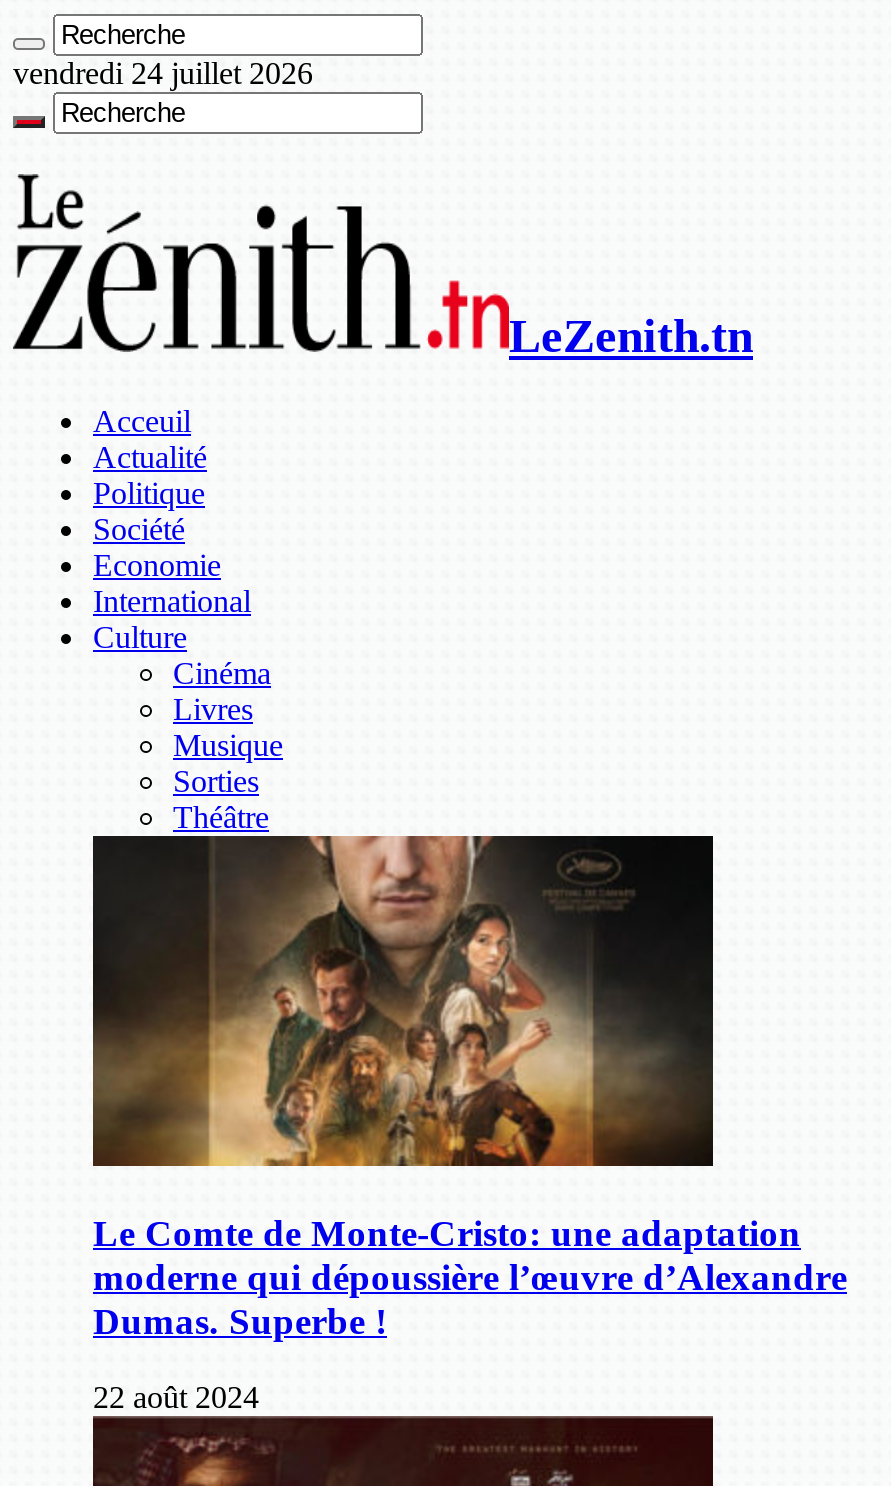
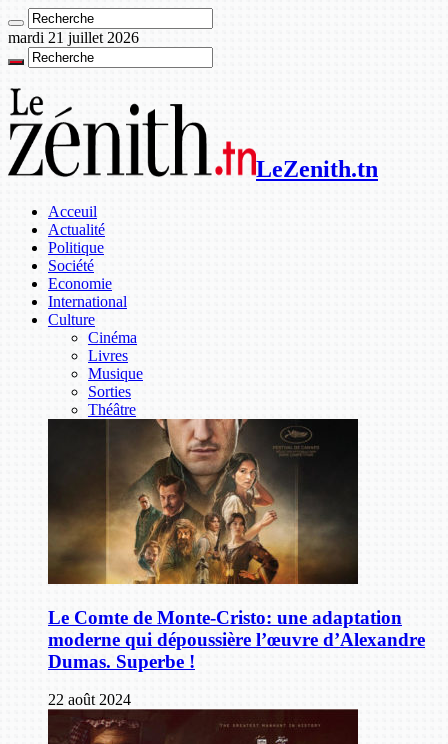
- vendredi 24 juillet 2026
+ mardi 21 juillet 2026
